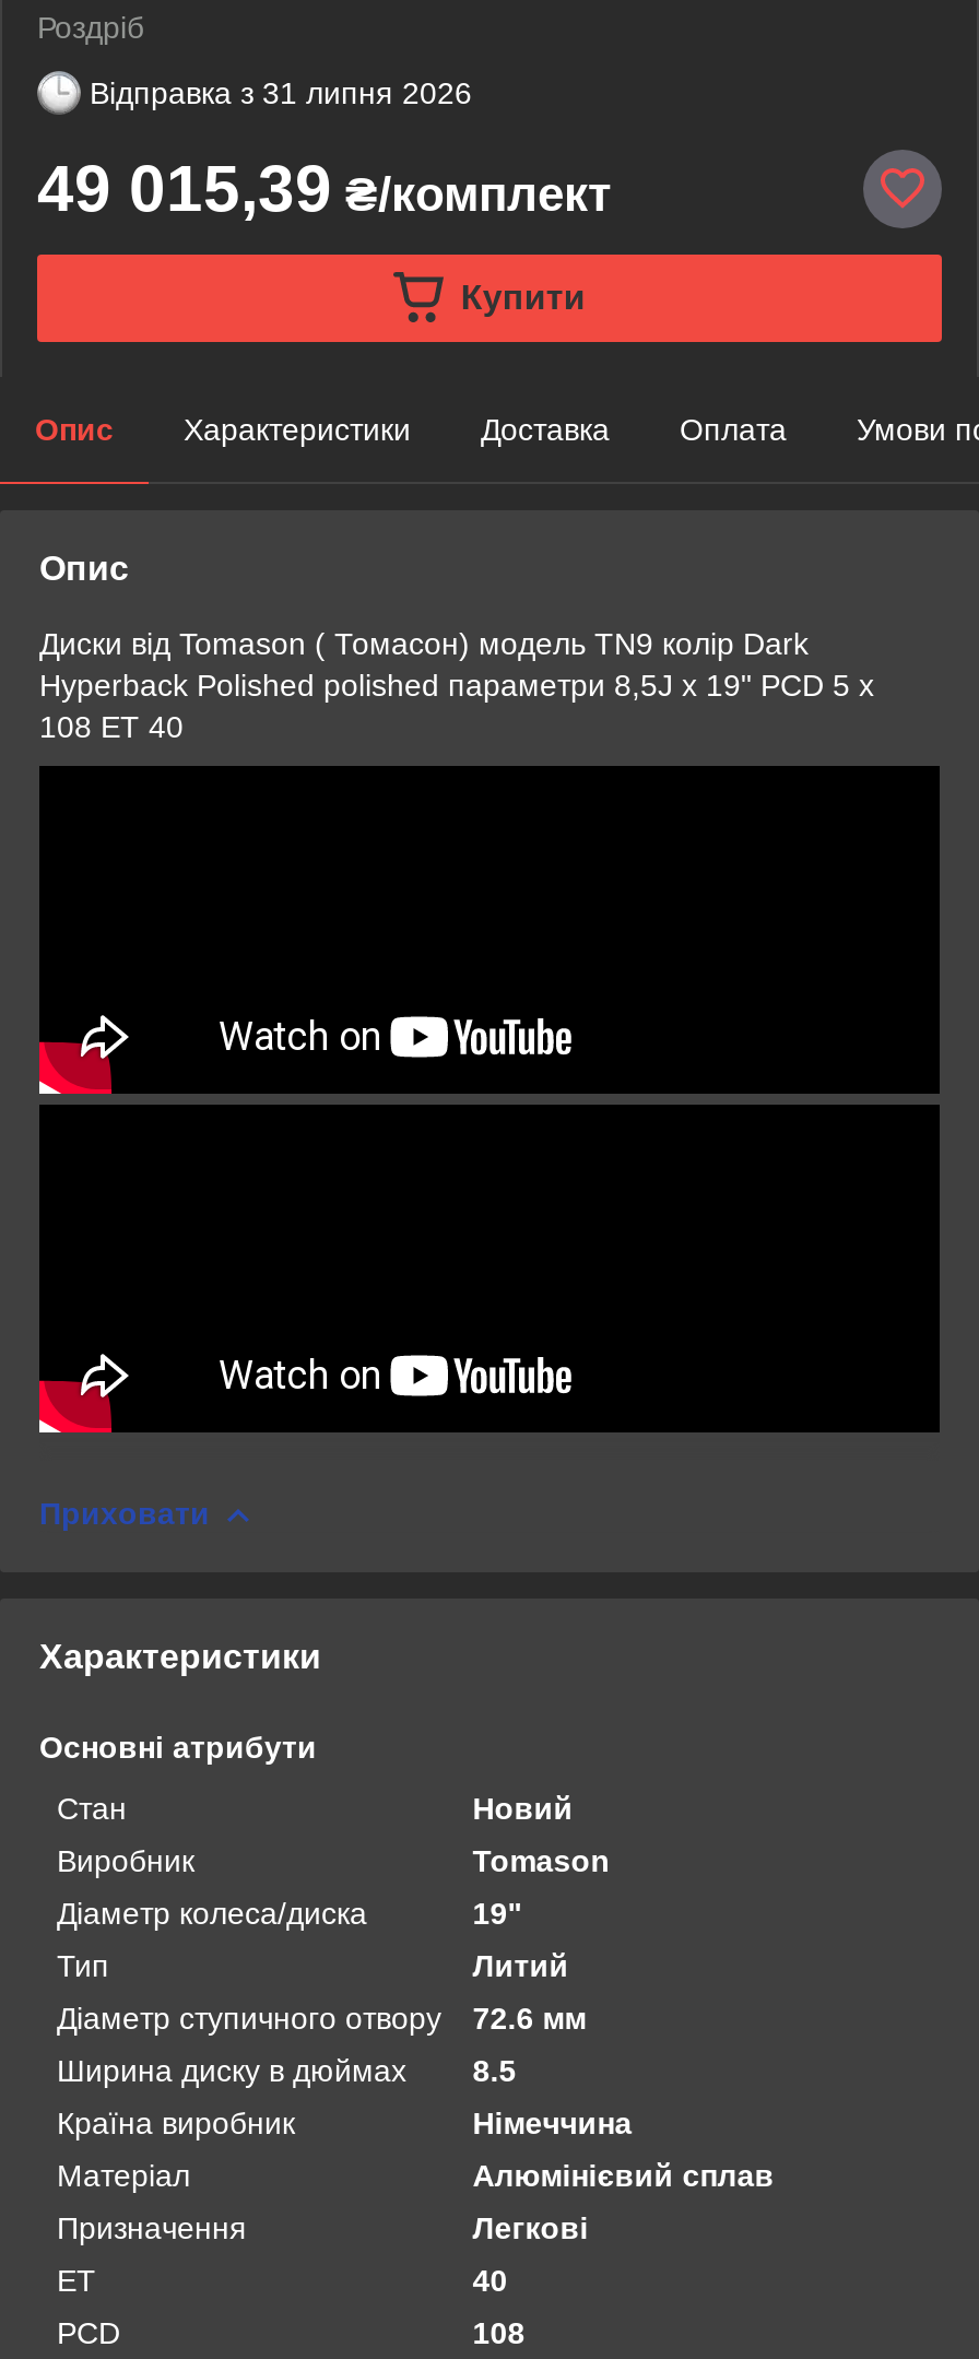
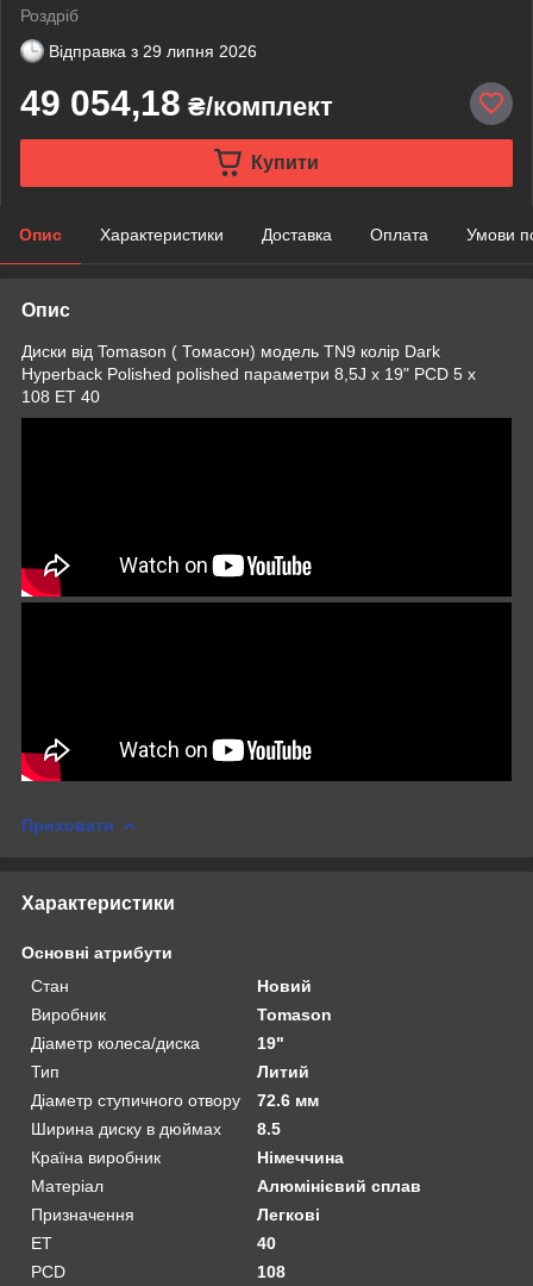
- Відправка з 31 липня 2026
+ Відправка з 29 липня 2026

- 49 015,39 ₴/комплект
+ 49 054,18 ₴/комплект
